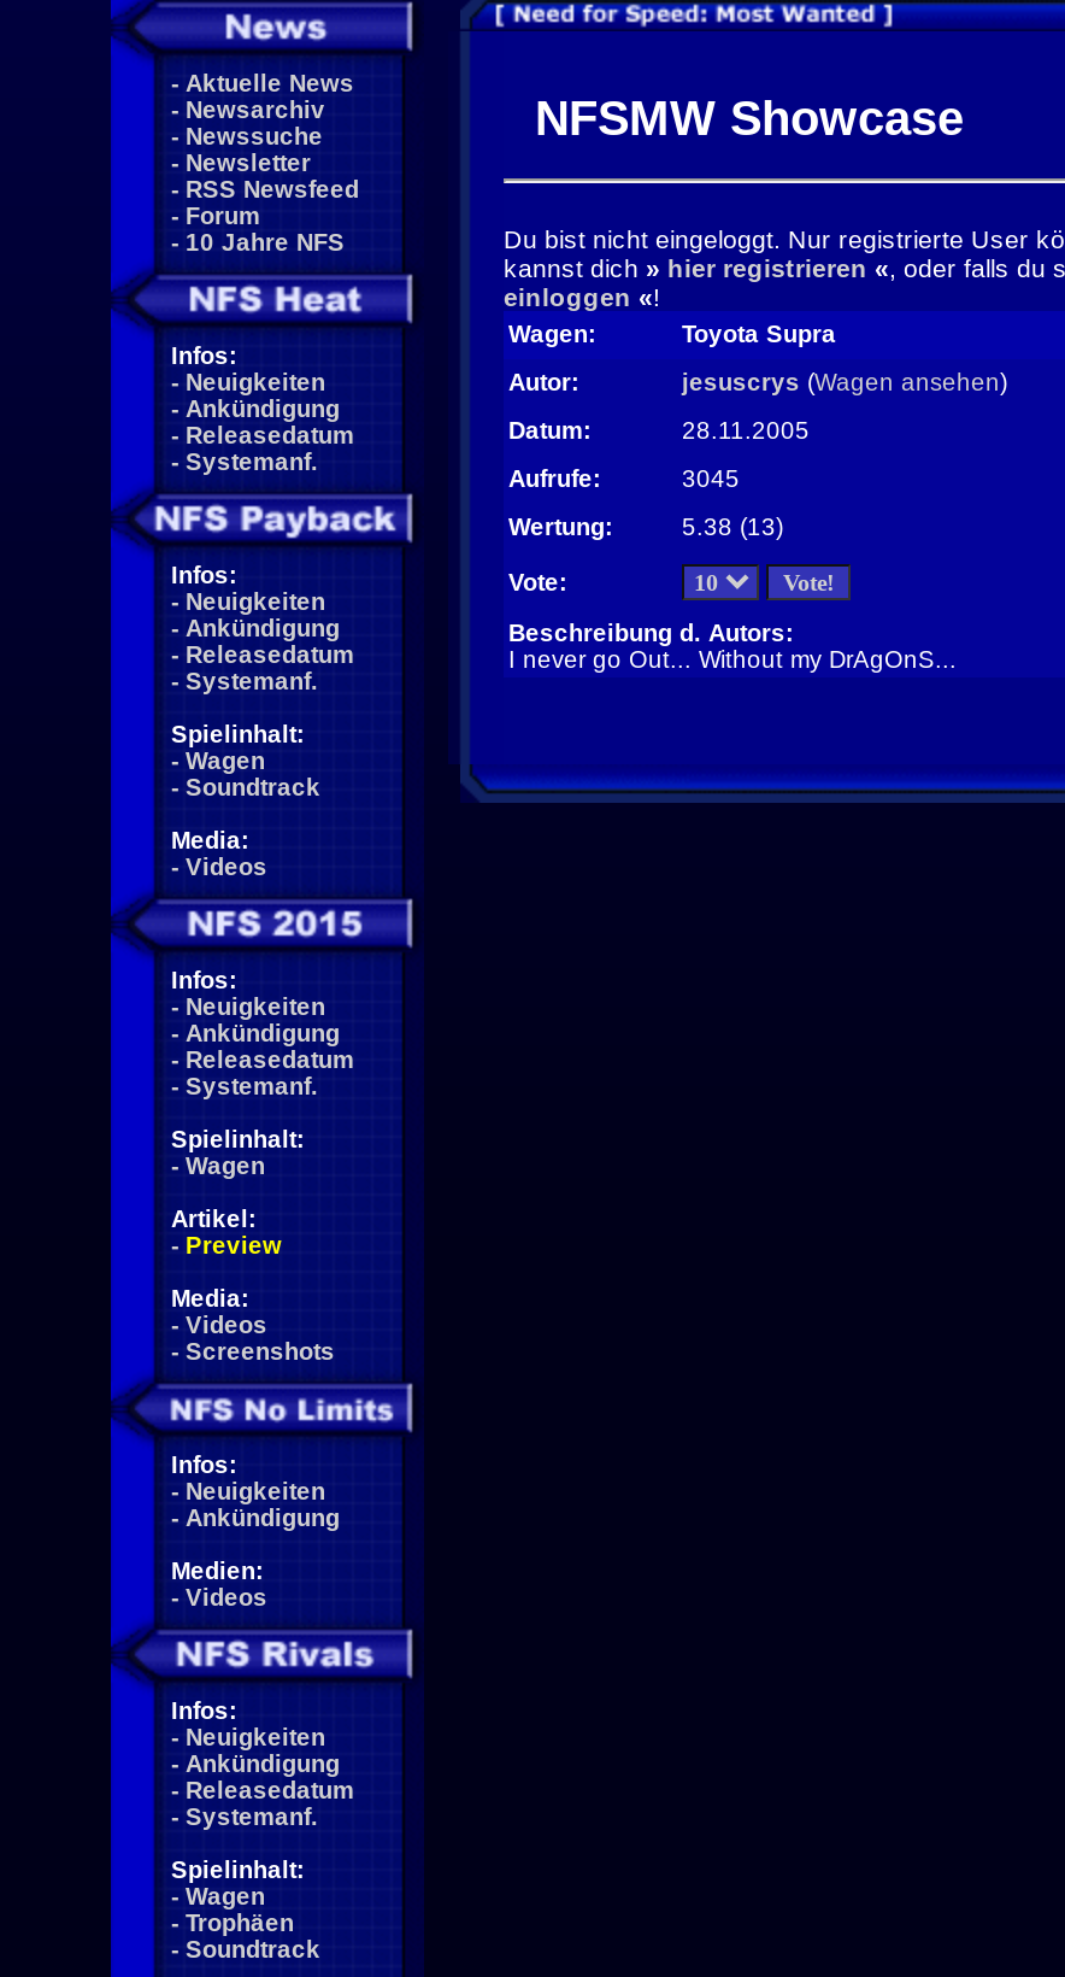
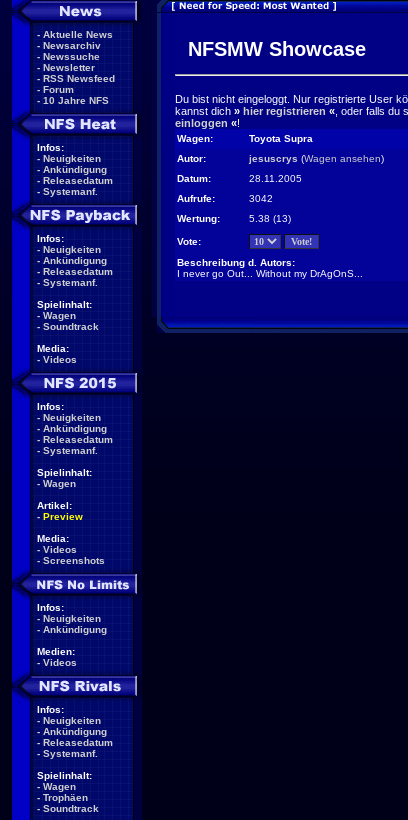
- 3045
+ 3042
